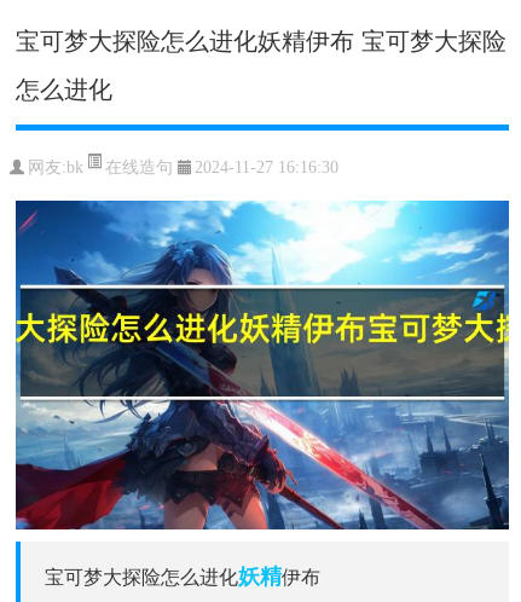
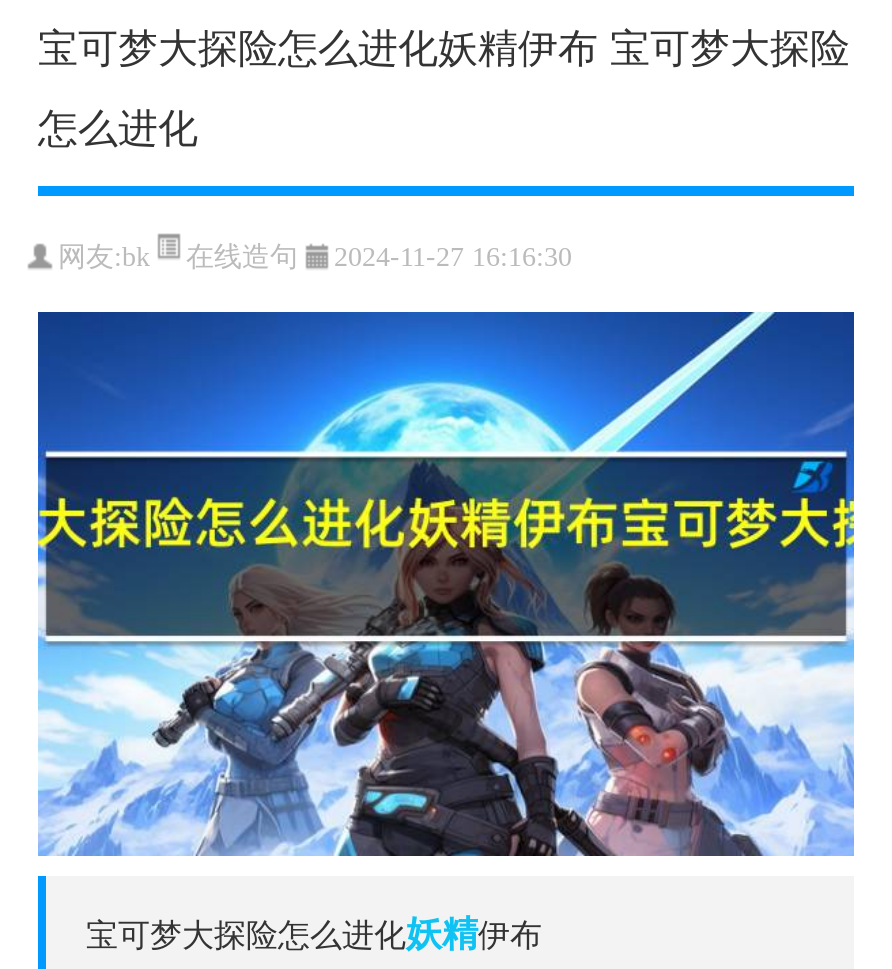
- [image]
+ [image]
